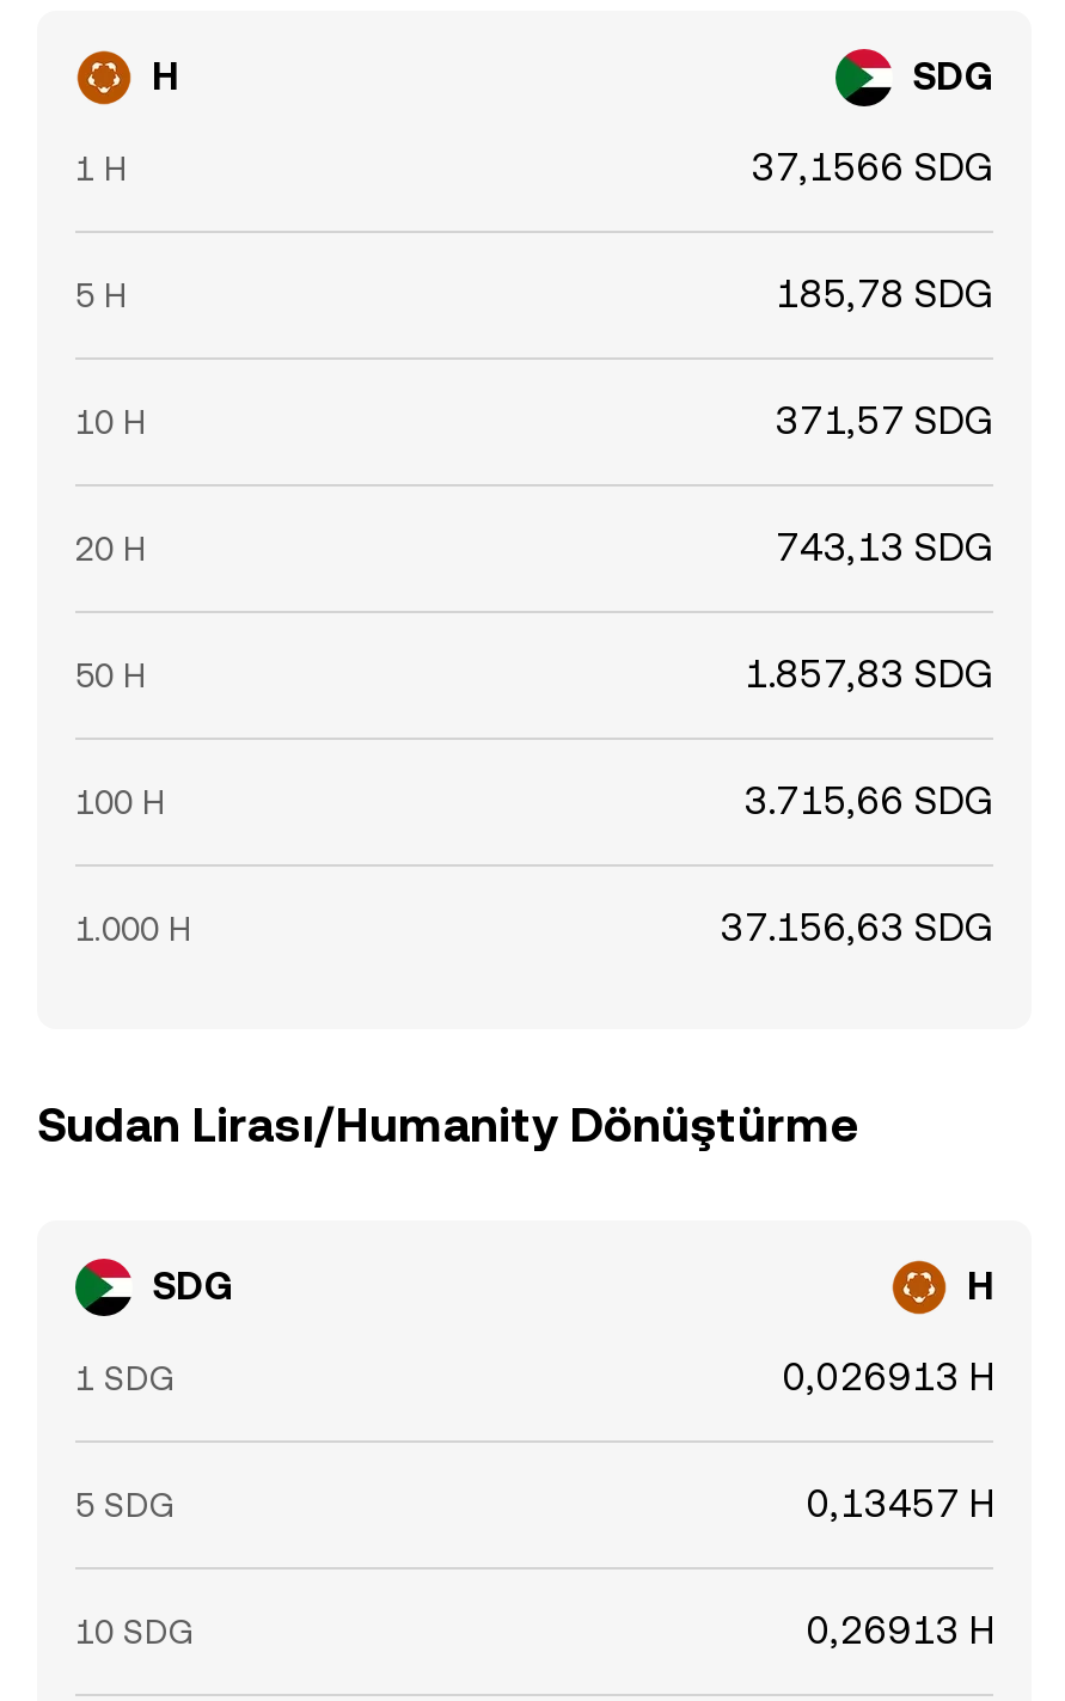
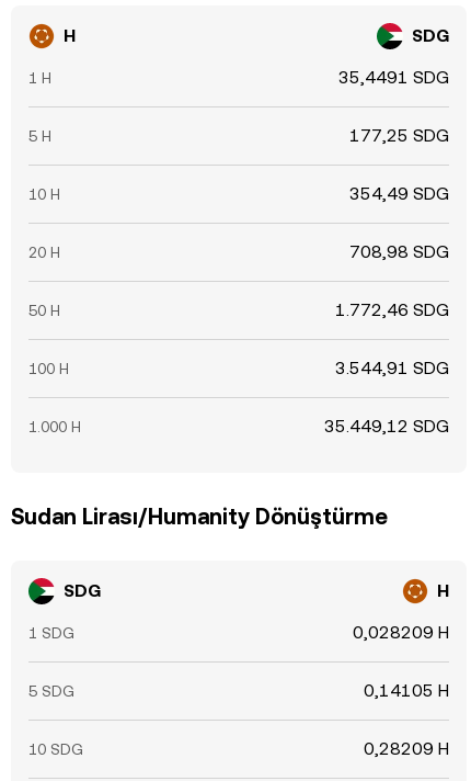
- 37,1566 SDG
+ 35,4491 SDG

- 185,78 SDG
+ 177,25 SDG

- 371,57 SDG
+ 354,49 SDG

- 743,13 SDG
+ 708,98 SDG

- 1.857,83 SDG
+ 1.772,46 SDG

- 3.715,66 SDG
+ 3.544,91 SDG

- 37.156,63 SDG
+ 35.449,12 SDG

- 0,026913 H
+ 0,028209 H

- 0,13457 H
+ 0,14105 H

- 0,26913 H
+ 0,28209 H
